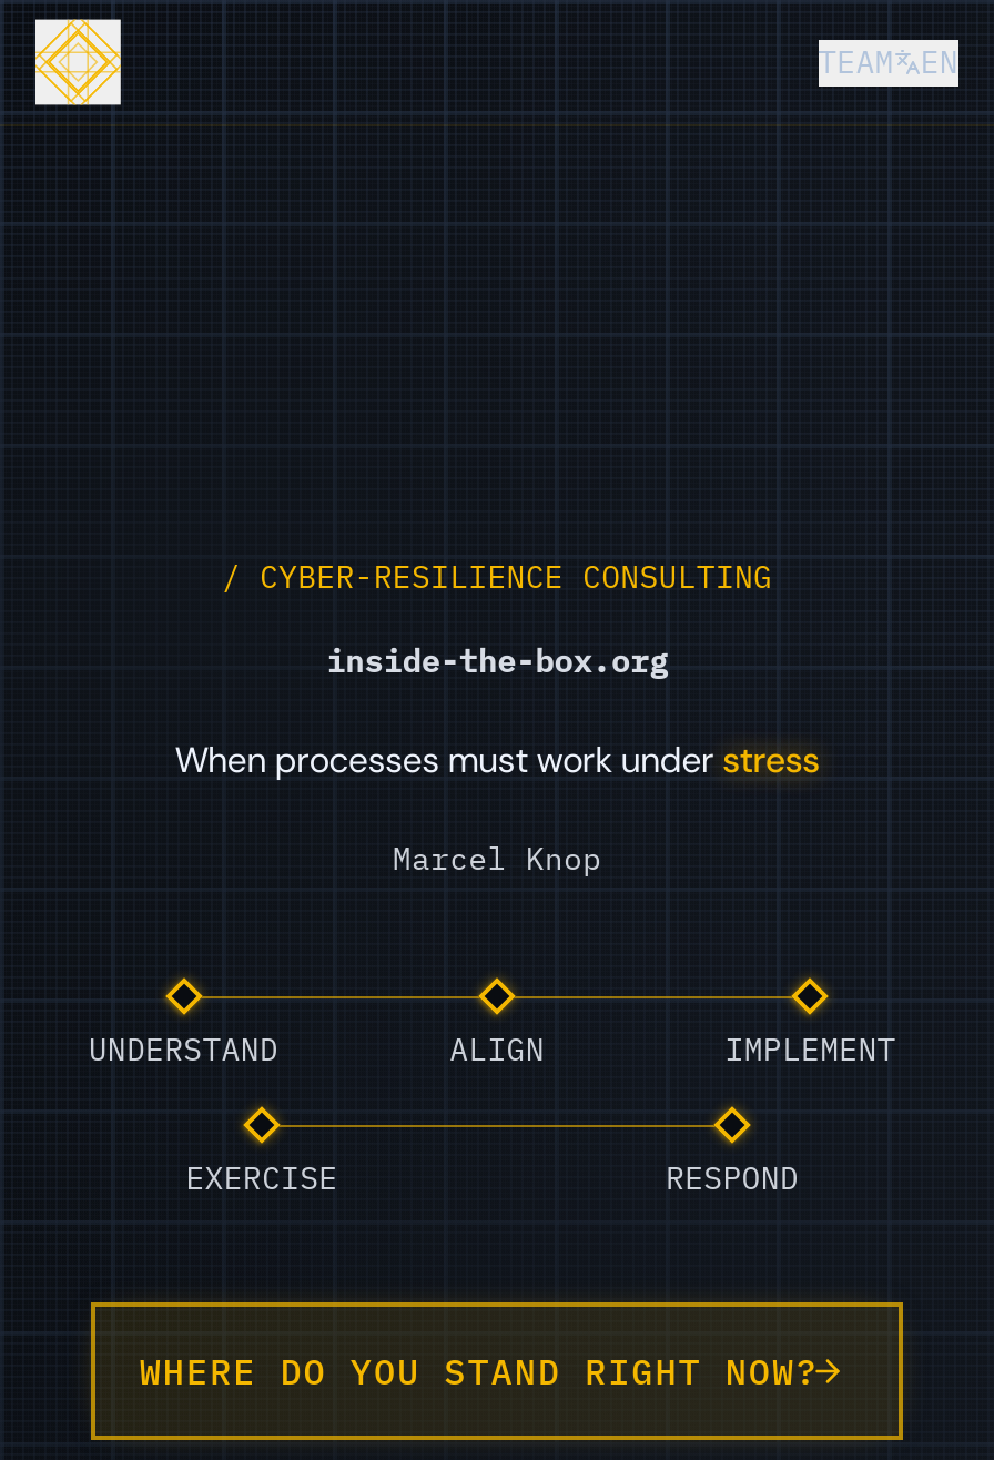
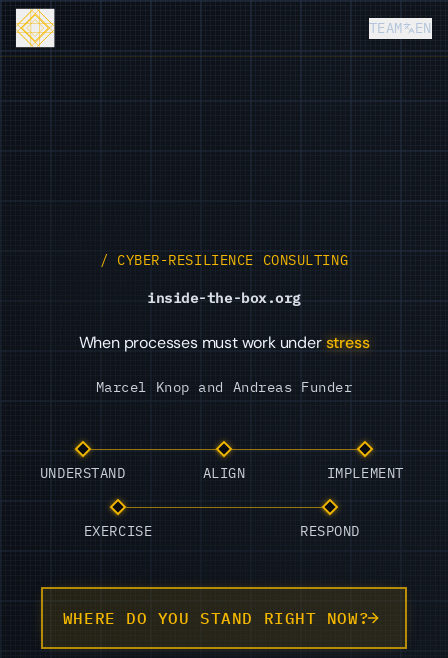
- Marcel Knop
+ Marcel Knop and Andreas Funder
